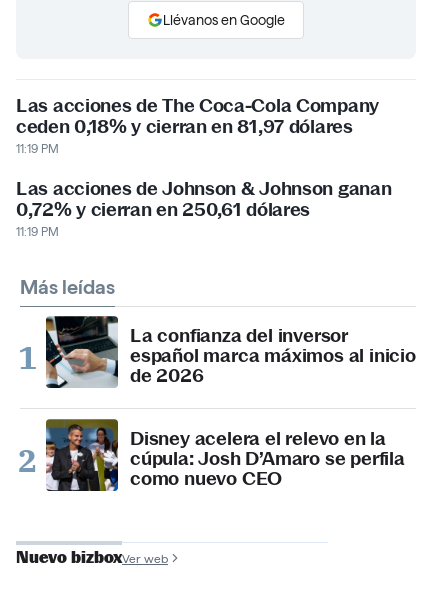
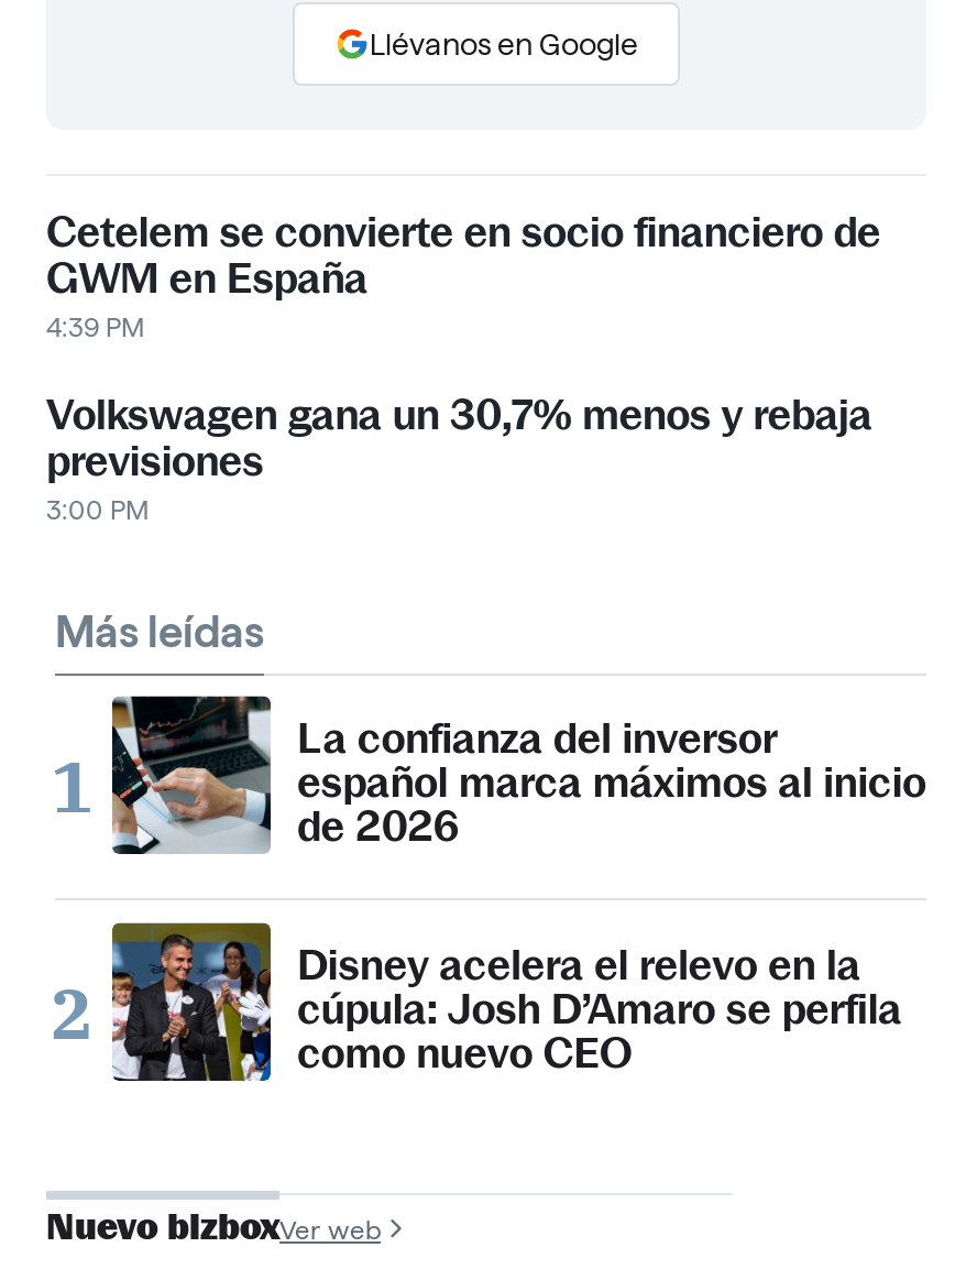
- Las acciones de The Coca-Cola Company
- ceden 0,18% y cierran en 81,97 dólares
- 11:19 PM
+ Cetelem se convierte en socio financiero de
+ GWM en España
+ 4:39 PM

- Las acciones de Johnson & Johnson ganan
- 0,72% y cierran en 250,61 dólares
- 11:19 PM
+ Volkswagen gana un 30,7% menos y rebaja
+ previsiones
+ 3:00 PM
